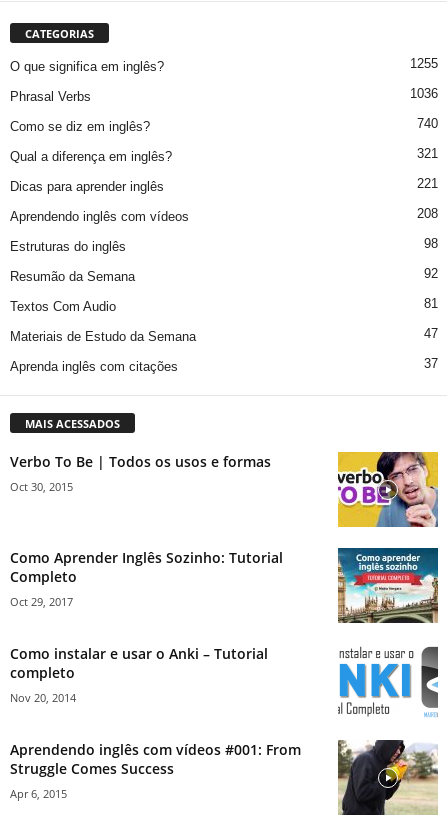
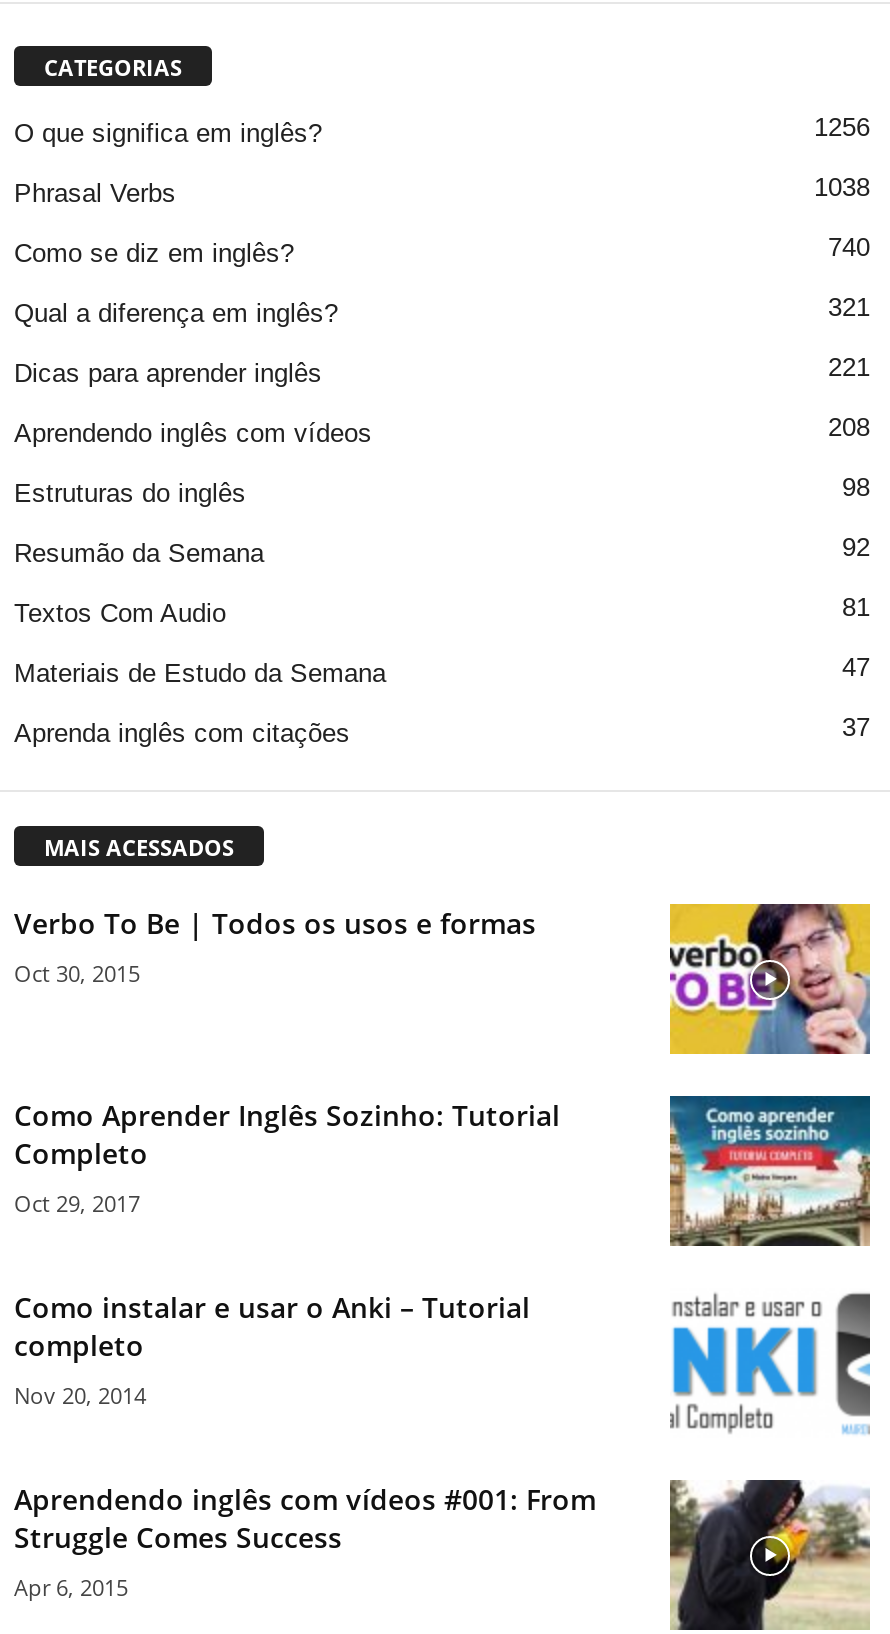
- 1255
+ 1256

- 1036
+ 1038
